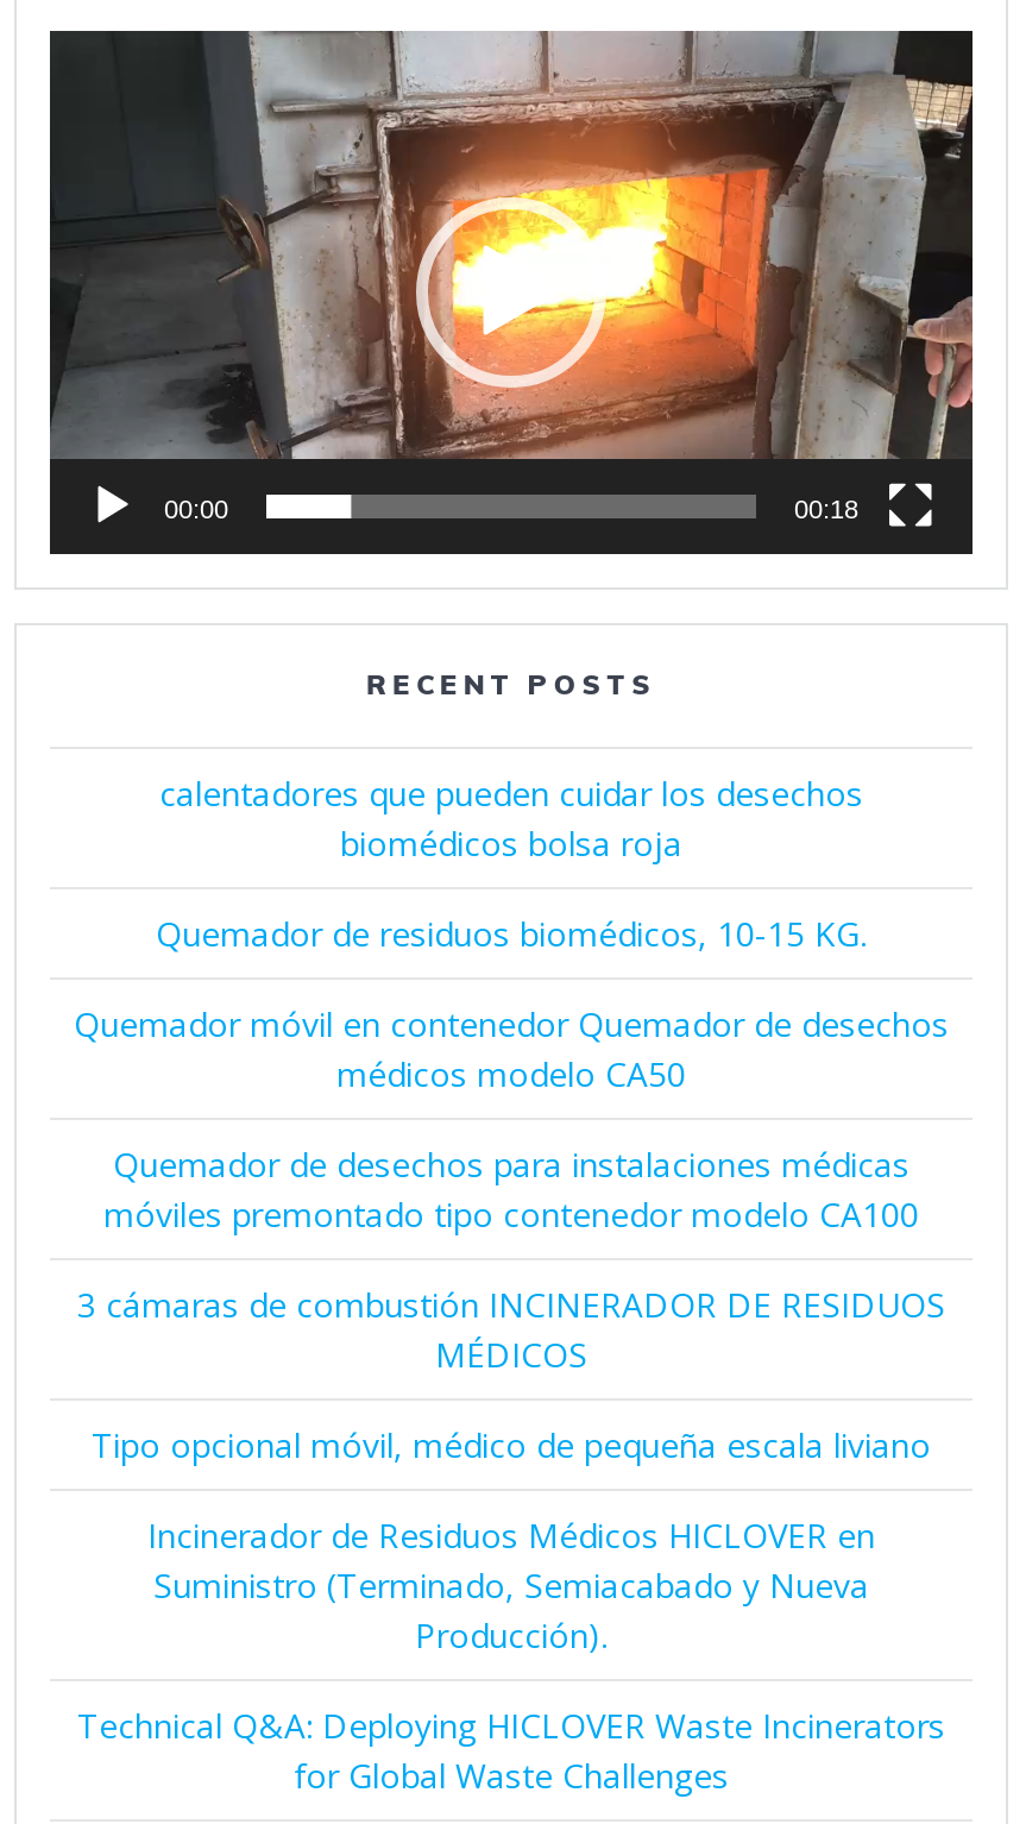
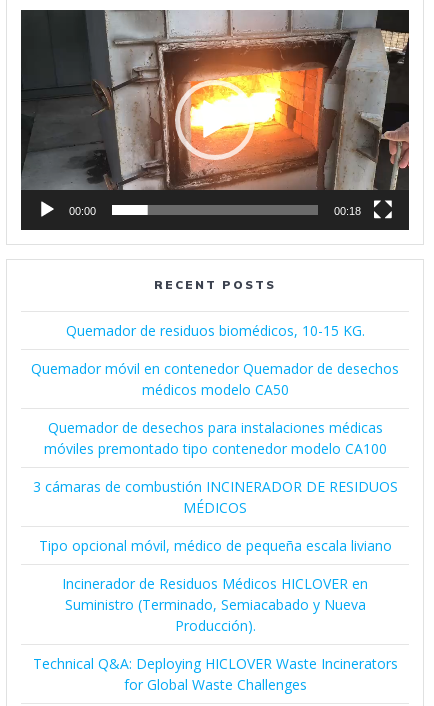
- calentadores que pueden cuidar los desechos
- biomédicos bolsa roja
